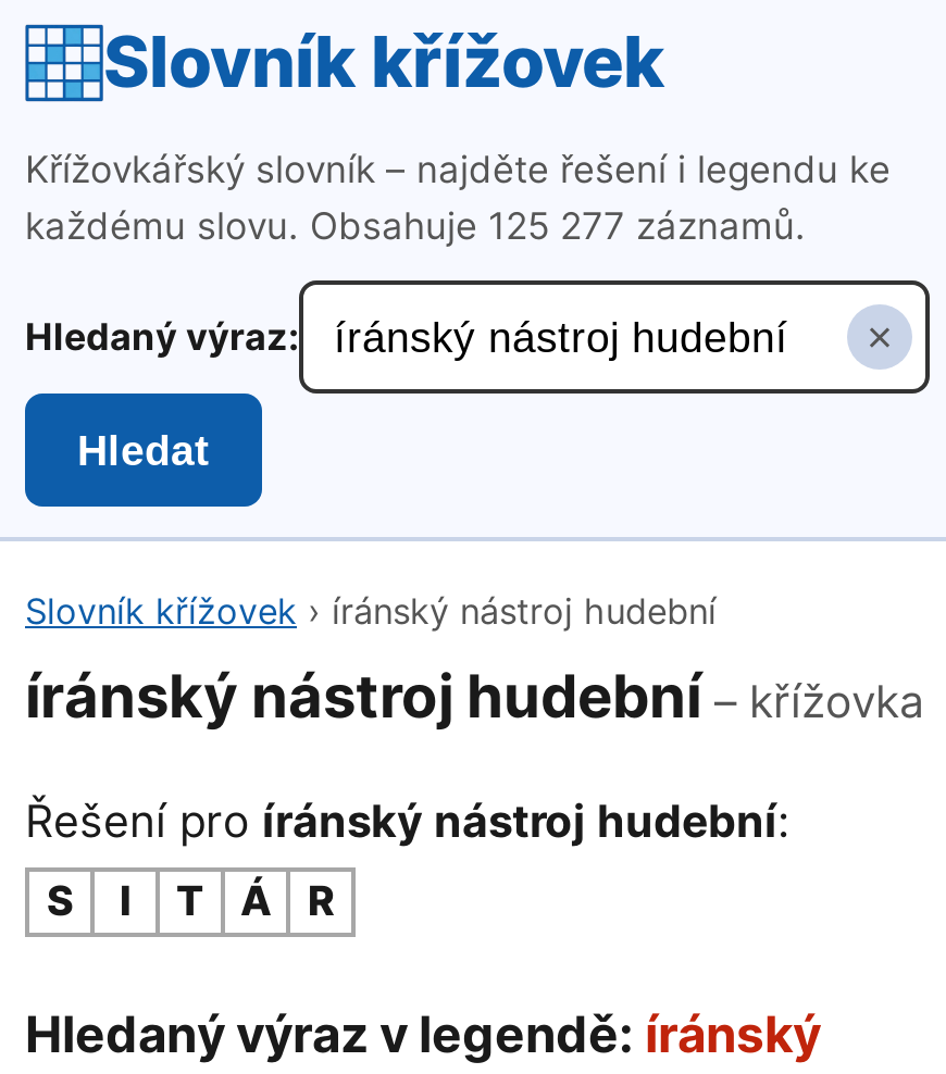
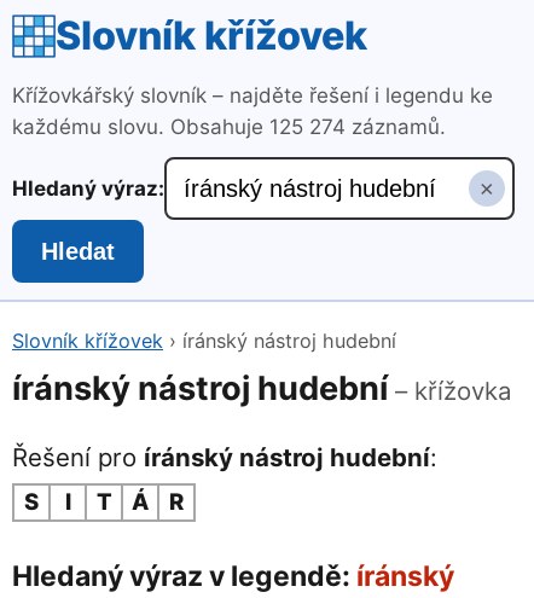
- každému slovu. Obsahuje 125 277 záznamů.
+ každému slovu. Obsahuje 125 274 záznamů.
